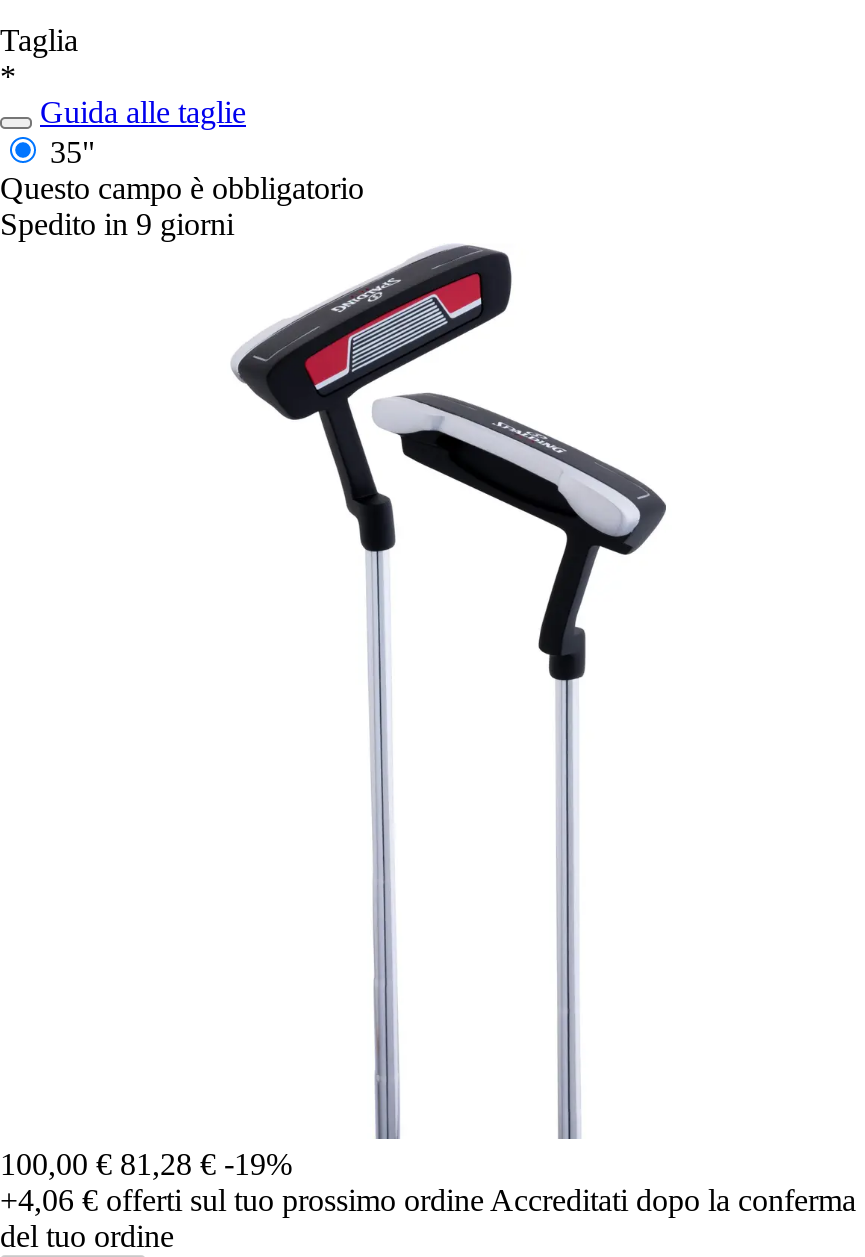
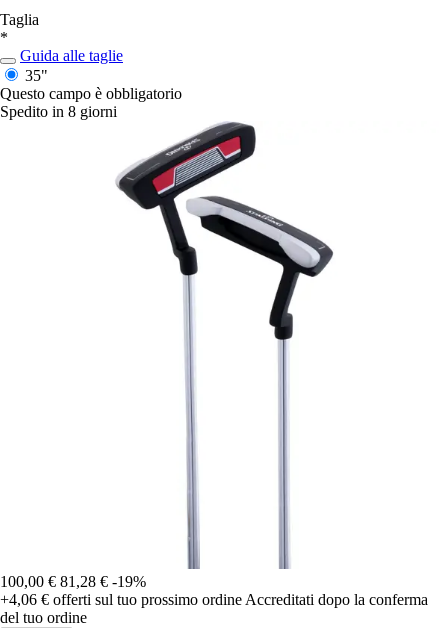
- Spedito in 9 giorni
+ Spedito in 8 giorni
